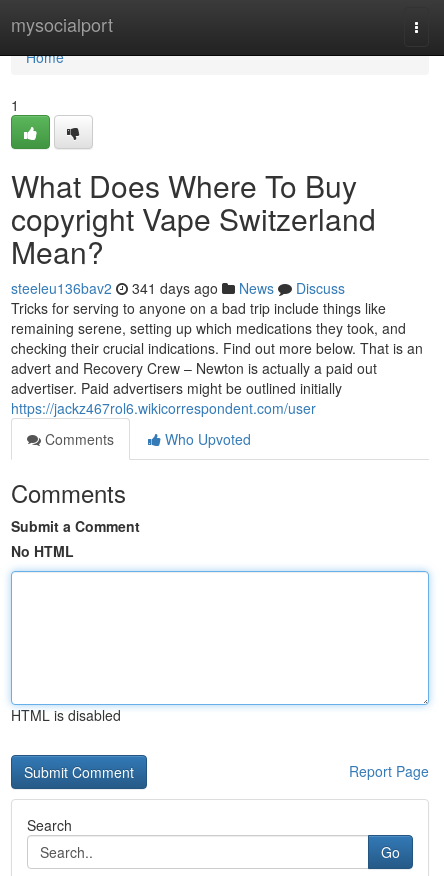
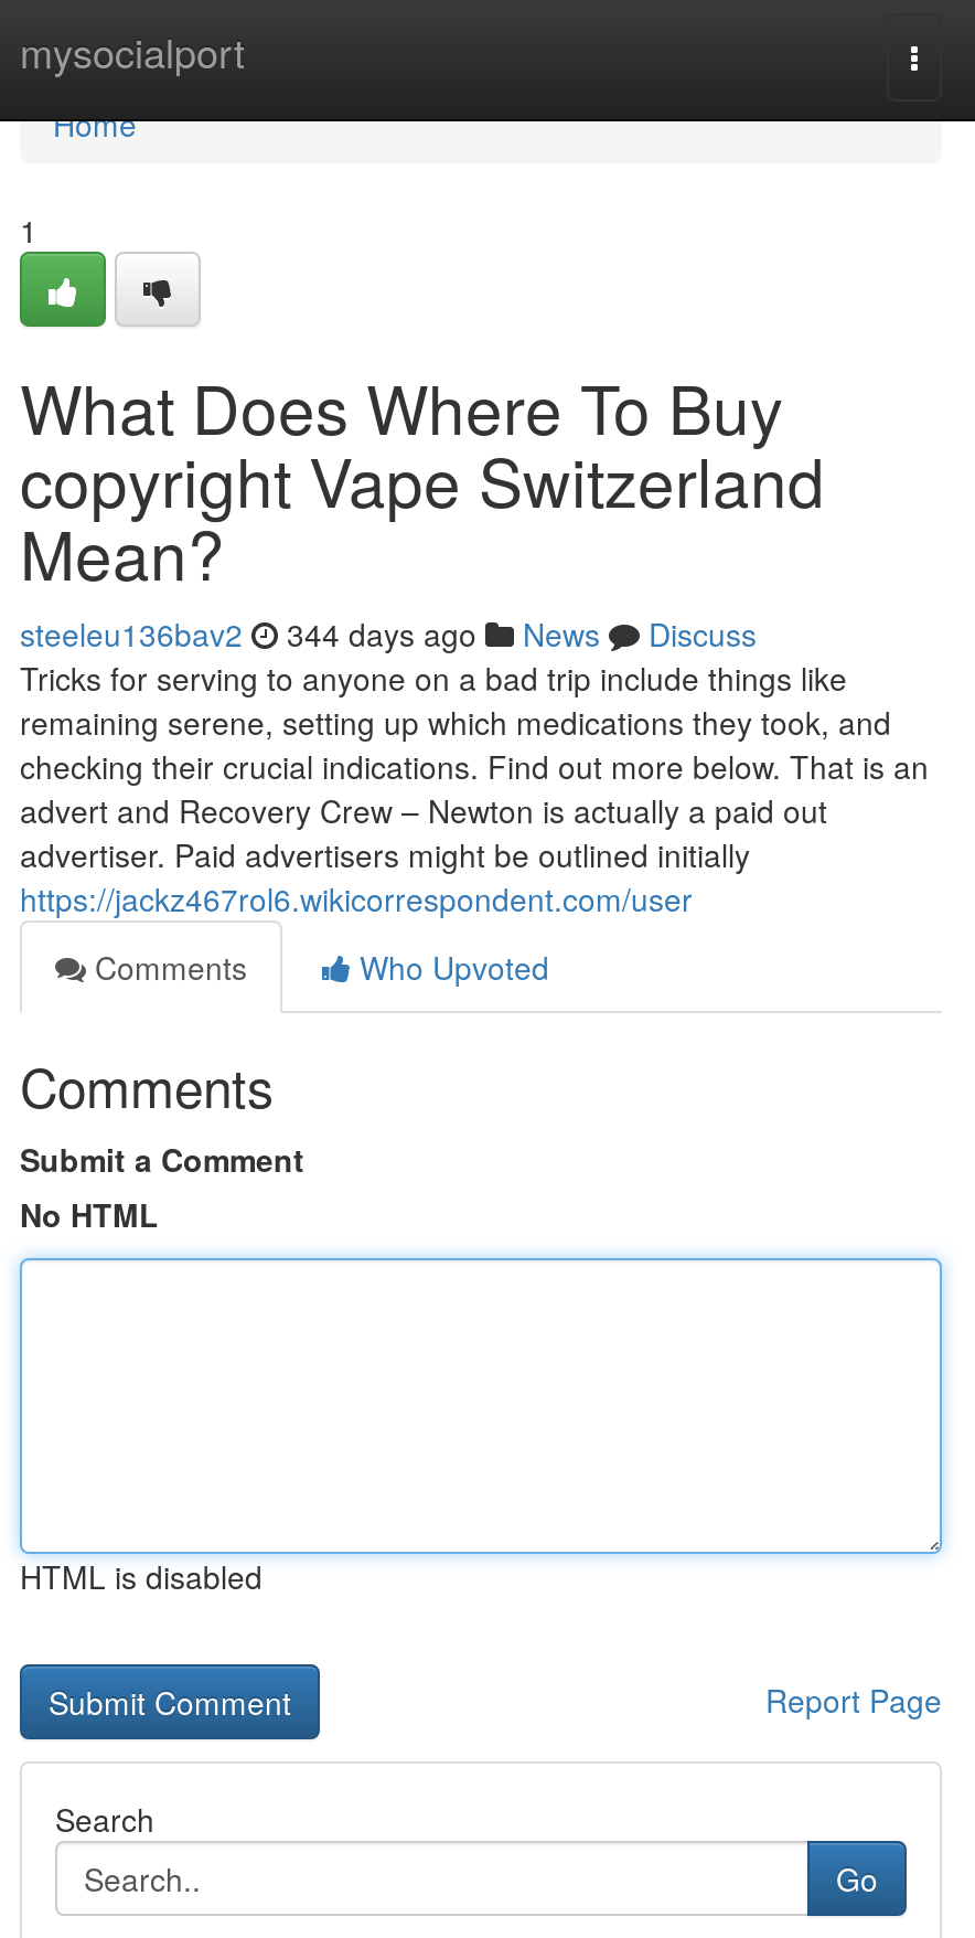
- steeleu136bav2 341 days ago News Discuss
+ steeleu136bav2 344 days ago News Discuss
